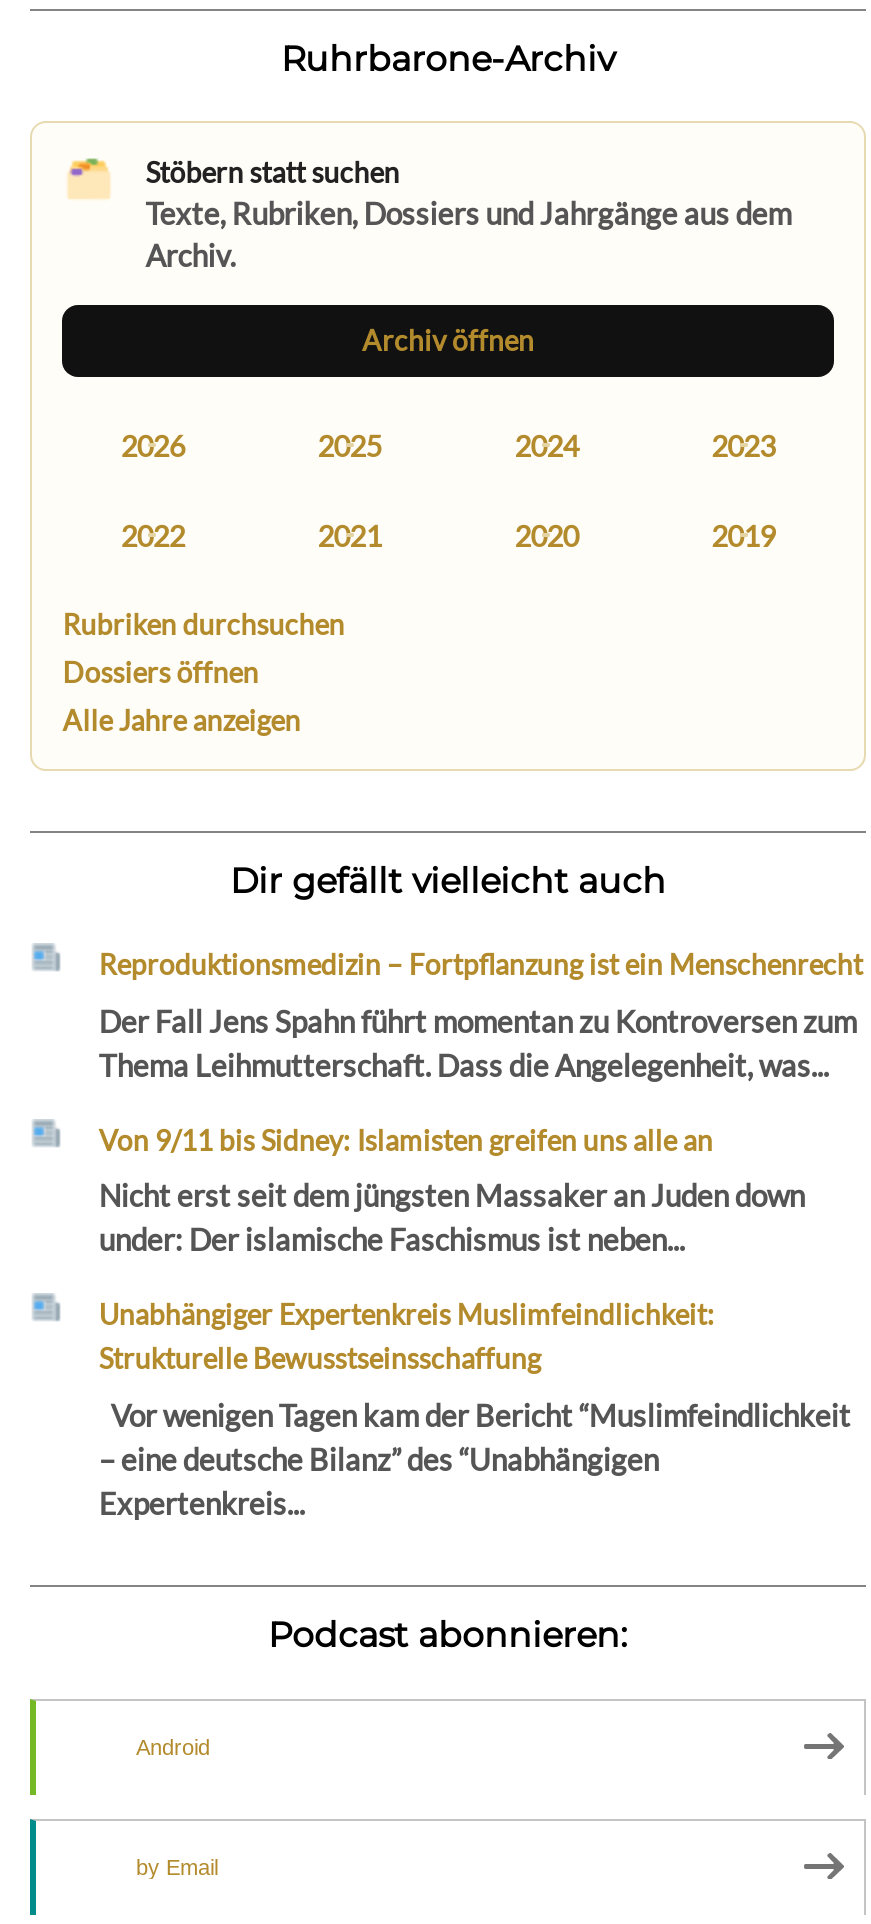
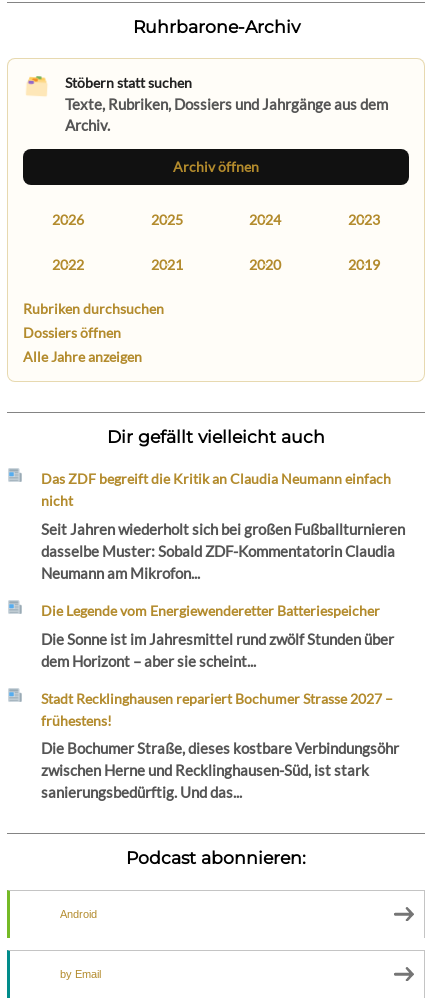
- Reproduktionsmedizin – Fortpflanzung ist ein Menschenrecht
+ Das ZDF begreift die Kritik an Claudia Neumann einfach
+ nicht

- Der Fall Jens Spahn führt momentan zu Kontroversen zum
- Thema Leihmutterschaft. Dass die Angelegenheit, was...
+ Seit Jahren wiederholt sich bei großen Fußballturnieren
+ dasselbe Muster: Sobald ZDF-Kommentatorin Claudia
+ Neumann am Mikrofon...

- Von 9/11 bis Sidney: Islamisten greifen uns alle an
+ Die Legende vom Energiewenderetter Batteriespeicher

- Nicht erst seit dem jüngsten Massaker an Juden down
- under: Der islamische Faschismus ist neben...
+ Die Sonne ist im Jahresmittel rund zwölf Stunden über
+ dem Horizont – aber sie scheint...

- Unabhängiger Expertenkreis Muslimfeindlichkeit:
- Strukturelle Bewusstseinsschaffung
+ Stadt Recklinghausen repariert Bochumer Strasse 2027 –
+ frühestens!

- Vor wenigen Tagen kam der Bericht “Muslimfeindlichkeit
- – eine deutsche Bilanz” des “Unabhängigen
- Expertenkreis...
+ Die Bochumer Straße, dieses kostbare Verbindungsöhr
+ zwischen Herne und Recklinghausen-Süd, ist stark
+ sanierungsbedürftig. Und das...
